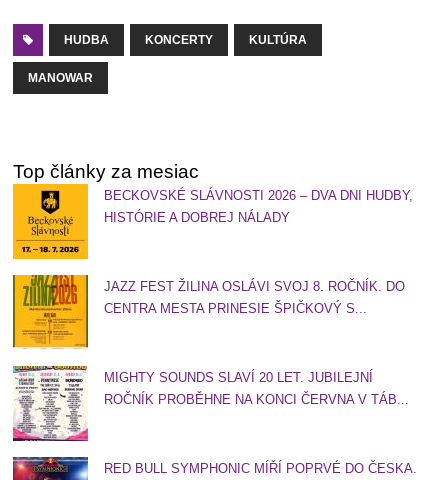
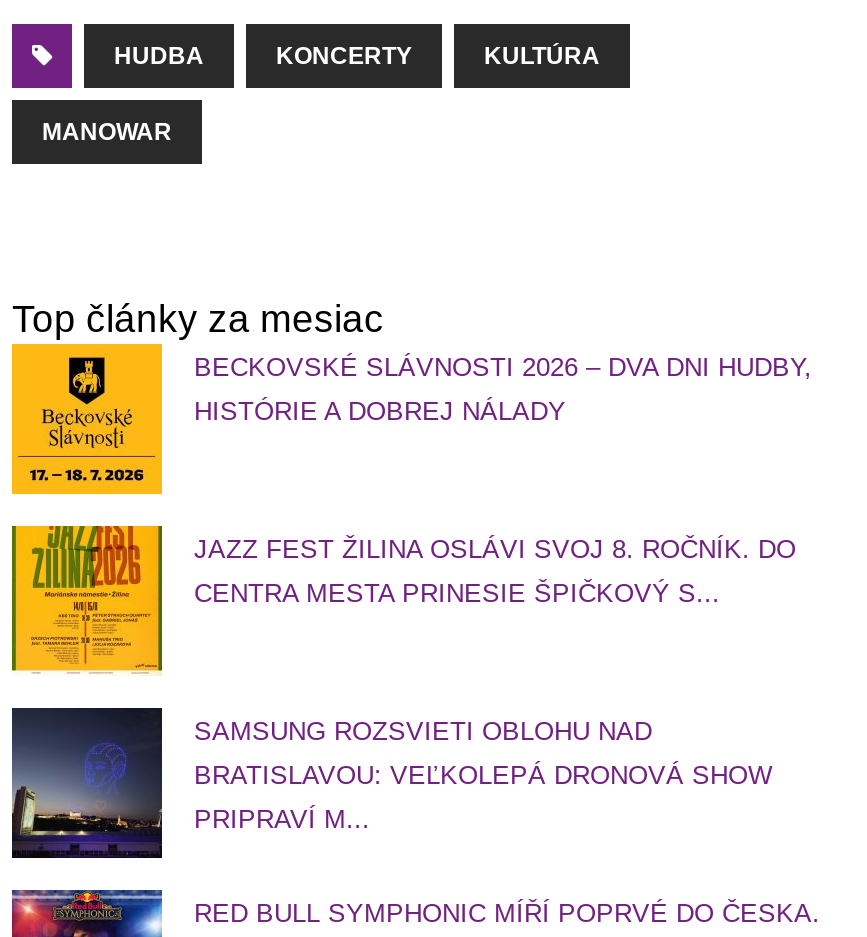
- [image]
- MIGHTY SOUNDS SLAVÍ 20 LET. JUBILEJNÍ
- ROČNÍK PROBĚHNE NA KONCI ČERVNA V TÁB...
+ [image]
+ SAMSUNG ROZSVIETI OBLOHU NAD
+ BRATISLAVOU: VEĽKOLEPÁ DRONOVÁ SHOW
+ PRIPRAVÍ M...
